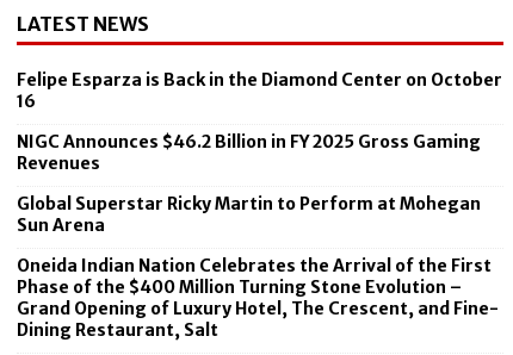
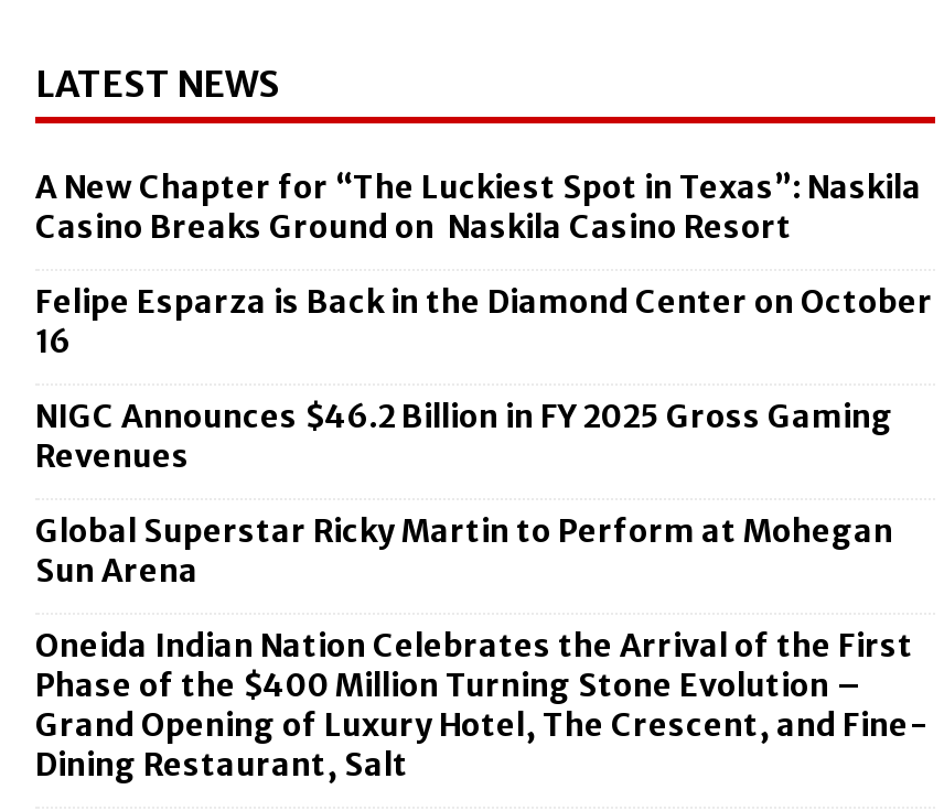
+ A New Chapter for “The Luckiest Spot in Texas”: Naskila
+ Casino Breaks Ground on Naskila Casino Resort
